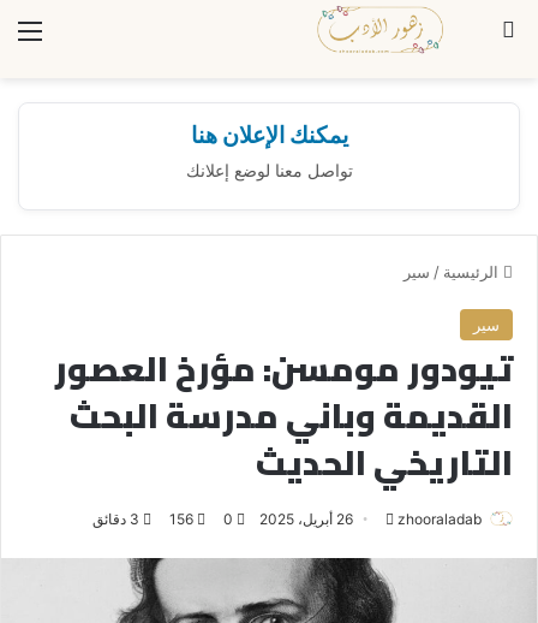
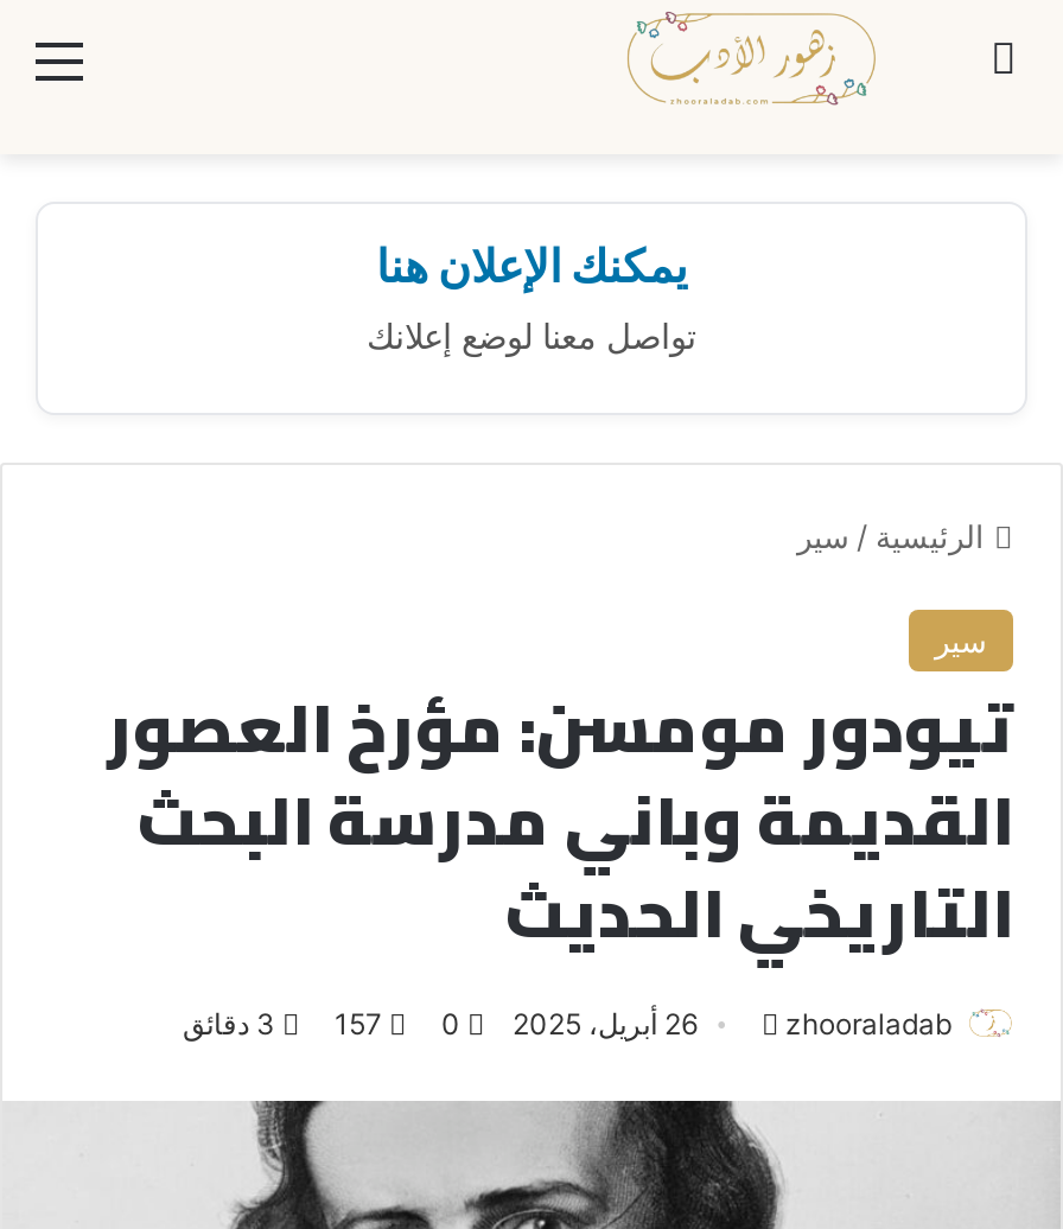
- 156
+ 157
